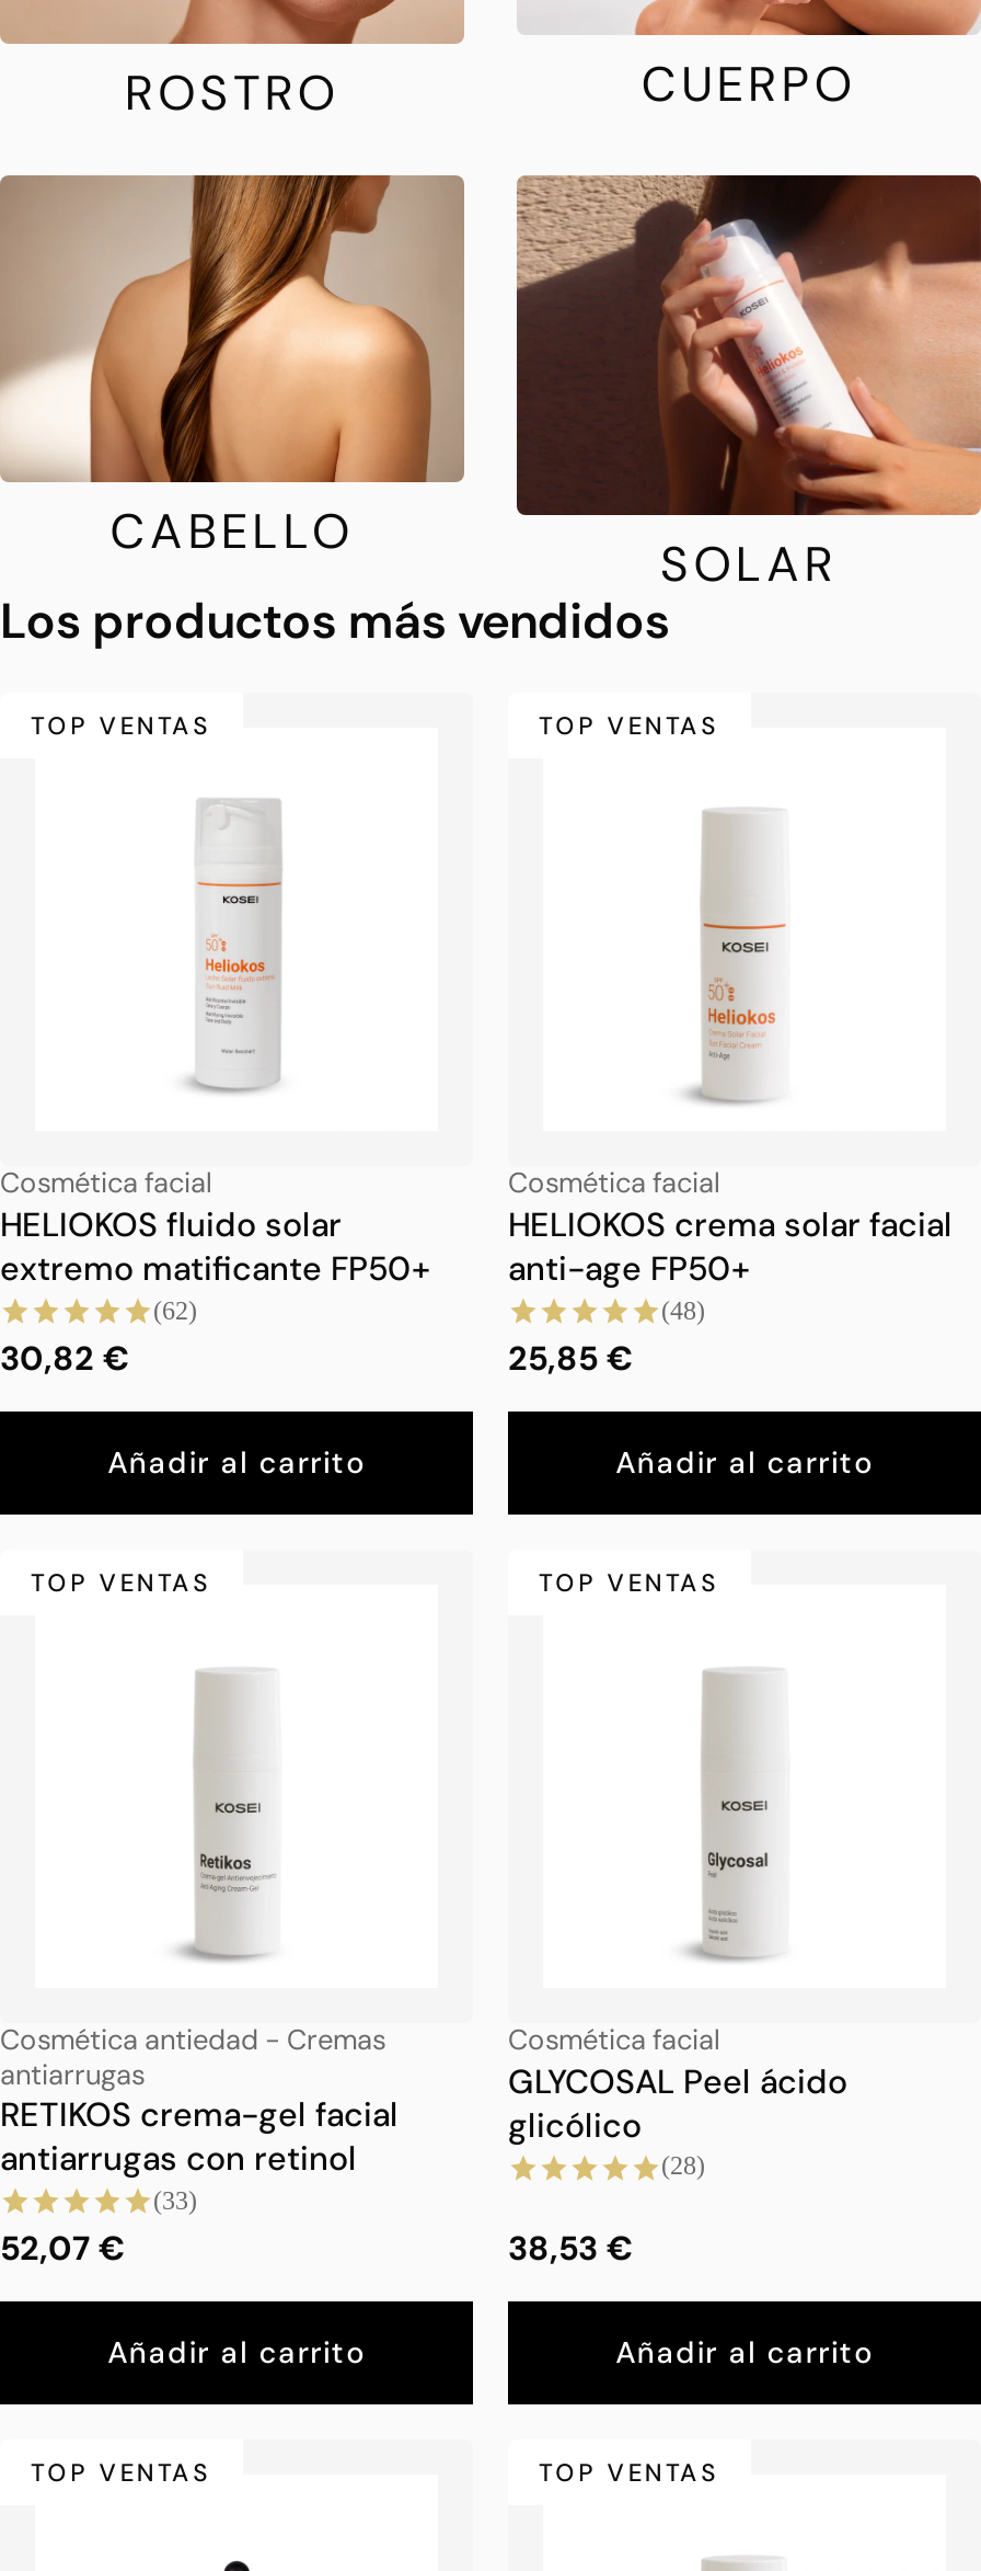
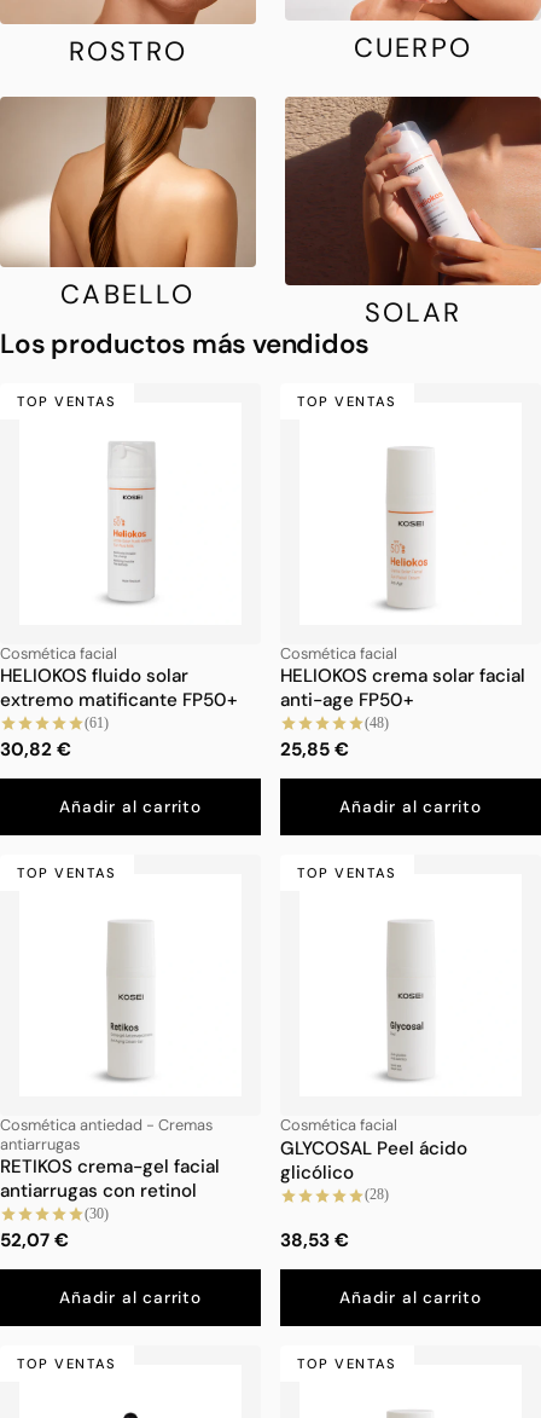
- (62)
+ (61)

- (33)
+ (30)
